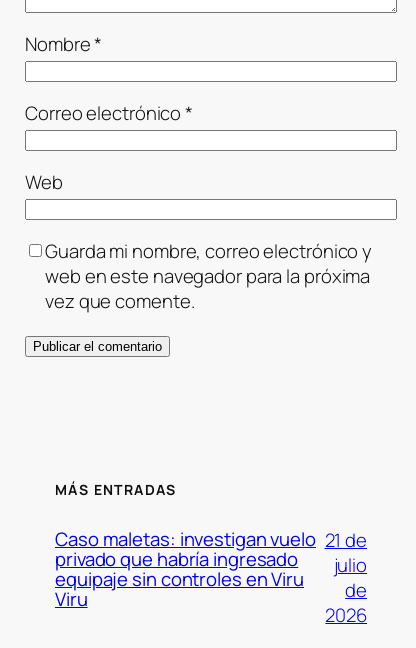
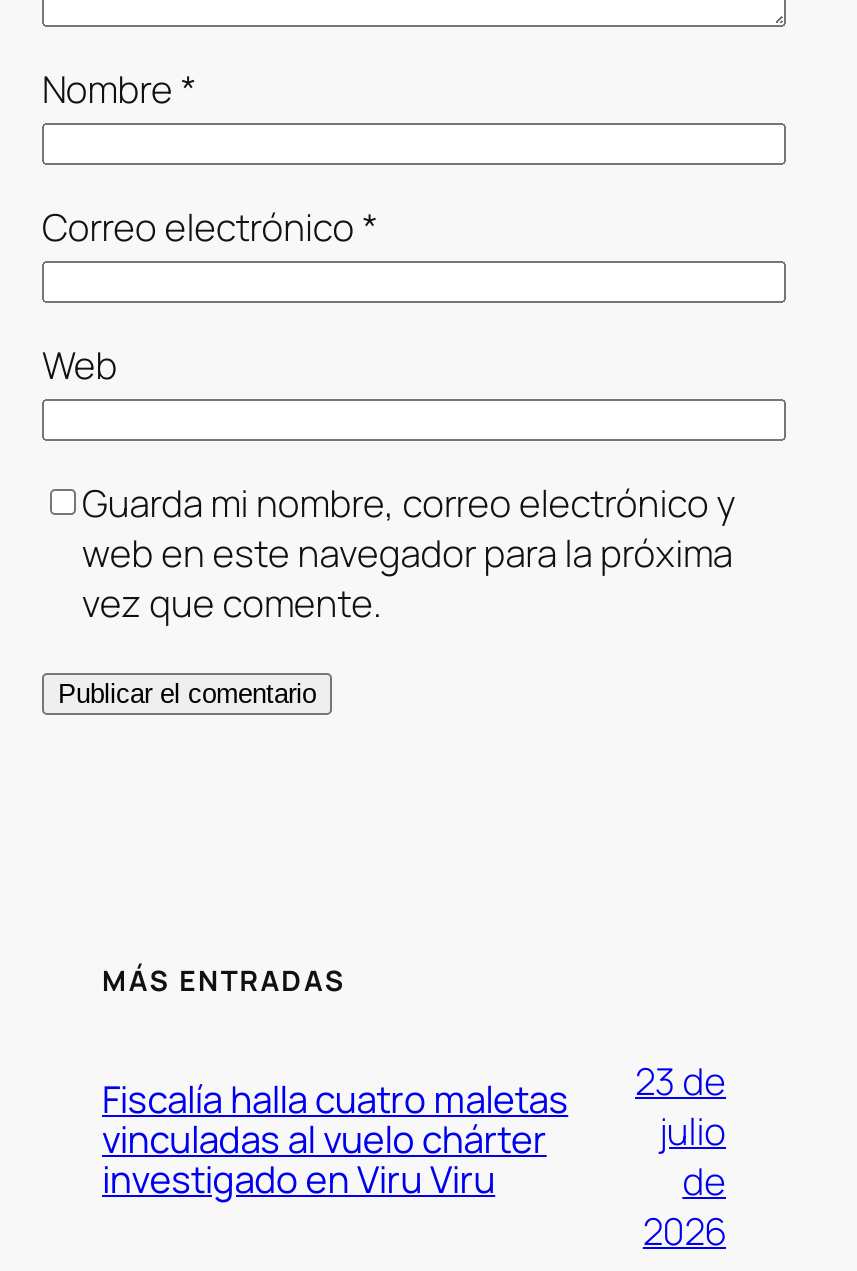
- Caso maletas: investigan vuelo
- privado que habría ingresado
- equipaje sin controles en Viru
- Viru
+ Fiscalía halla cuatro maletas
+ vinculadas al vuelo chárter
+ investigado en Viru Viru

- 21 de
+ 23 de
